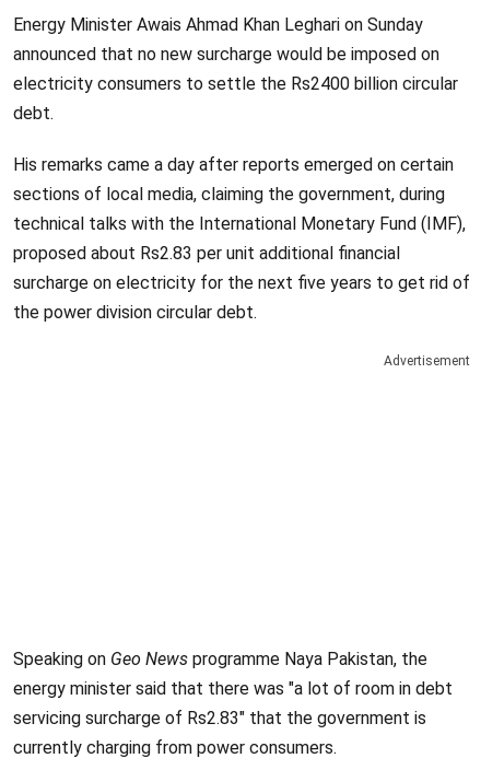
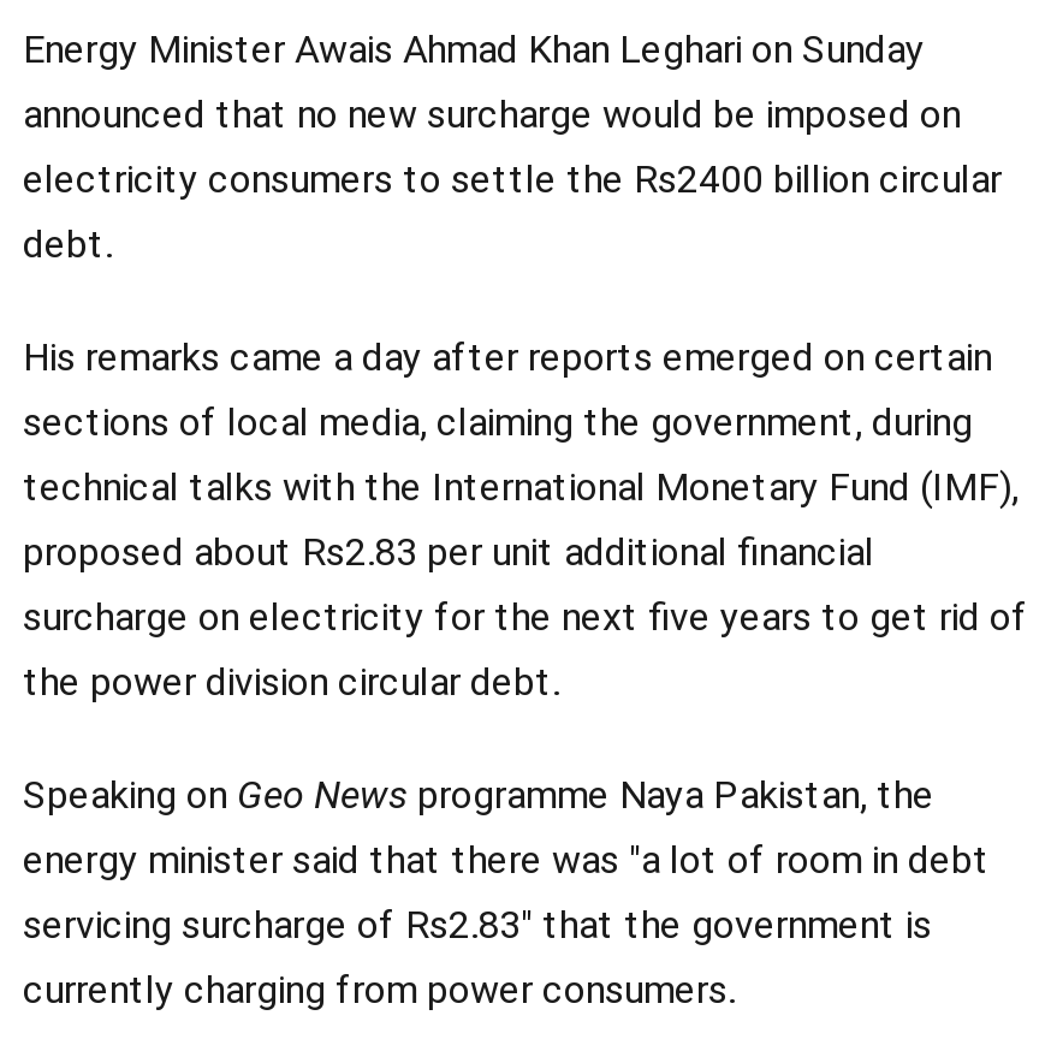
- Advertisement
